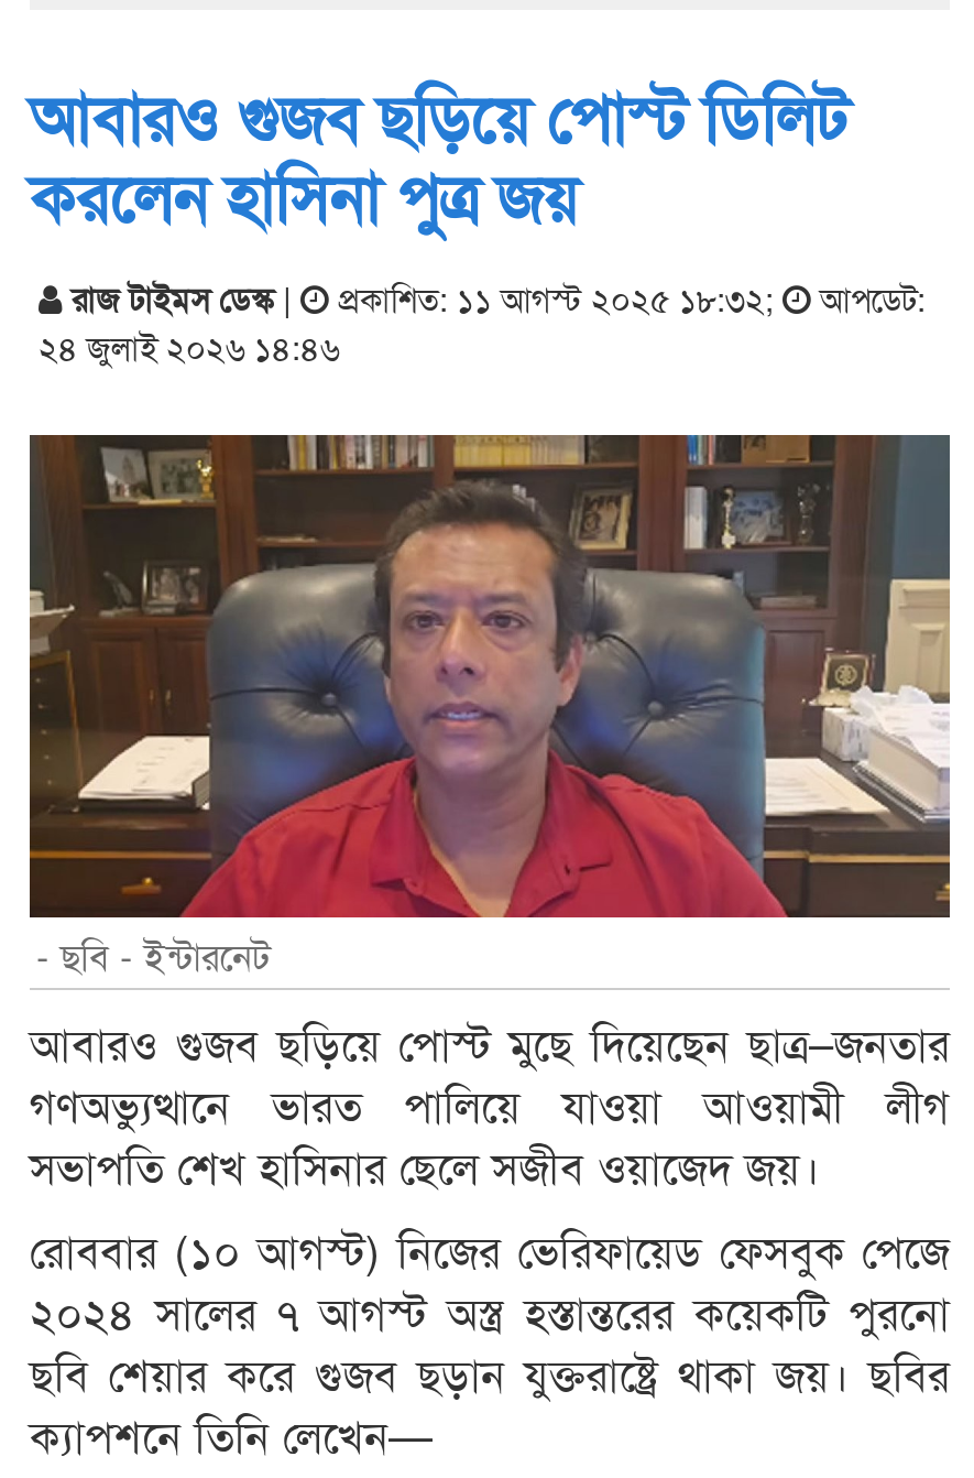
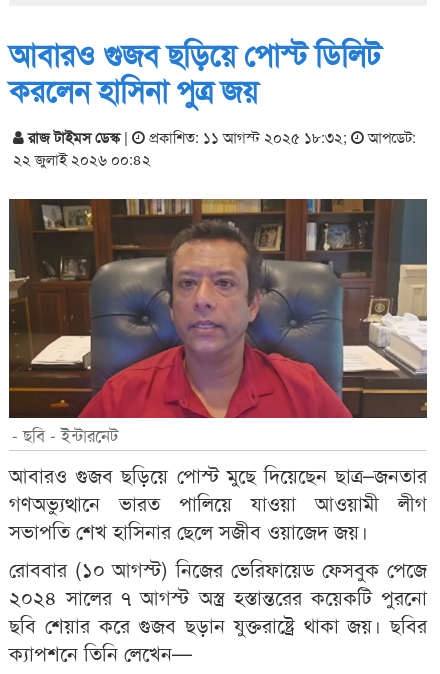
- ২৪ জুলাই ২০২৬ ১৪:৪৬
+ ২২ জুলাই ২০২৬ ০০:৪২
